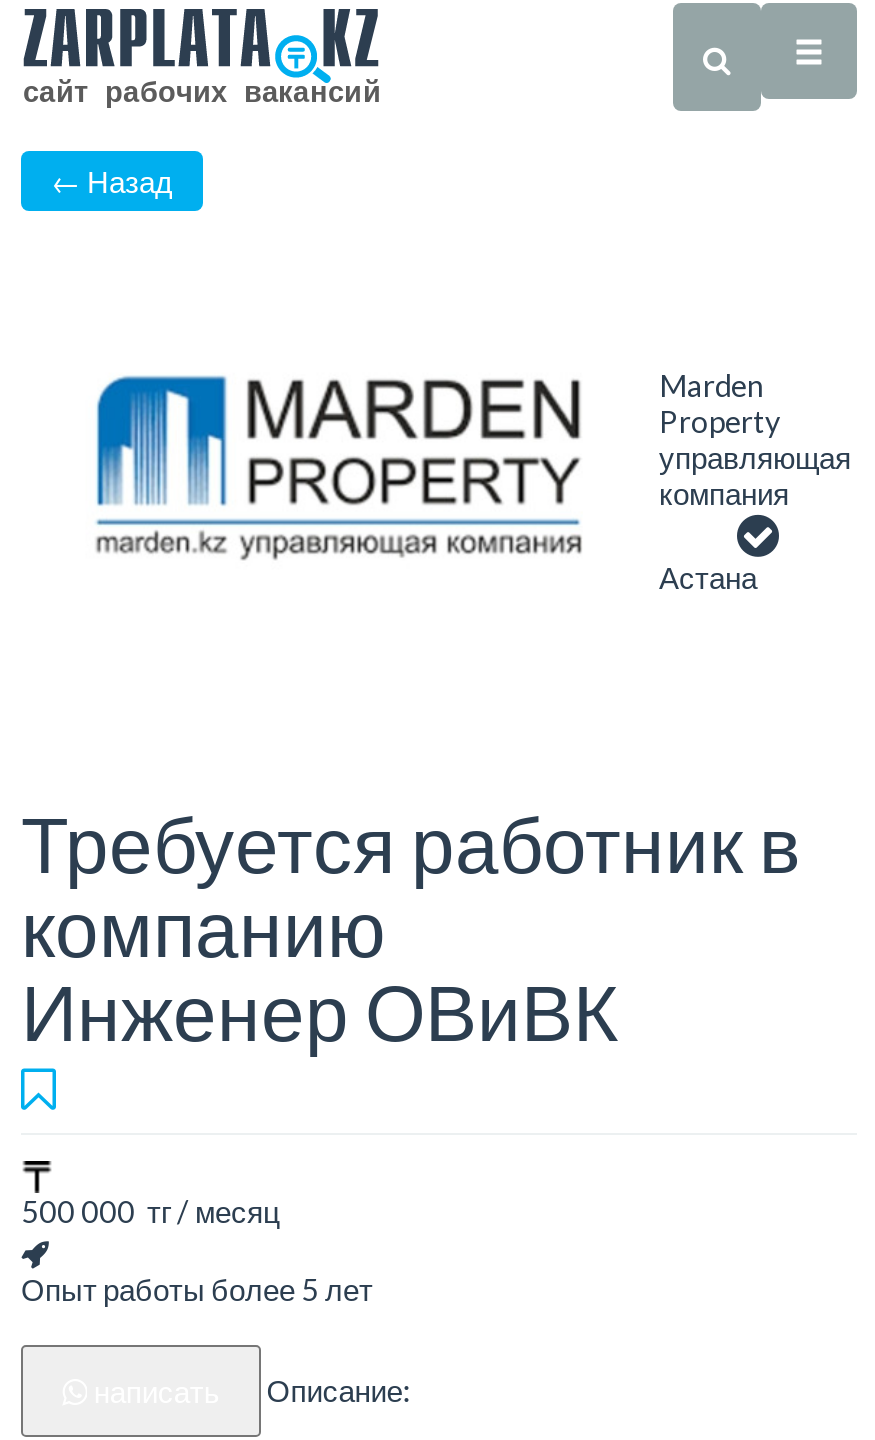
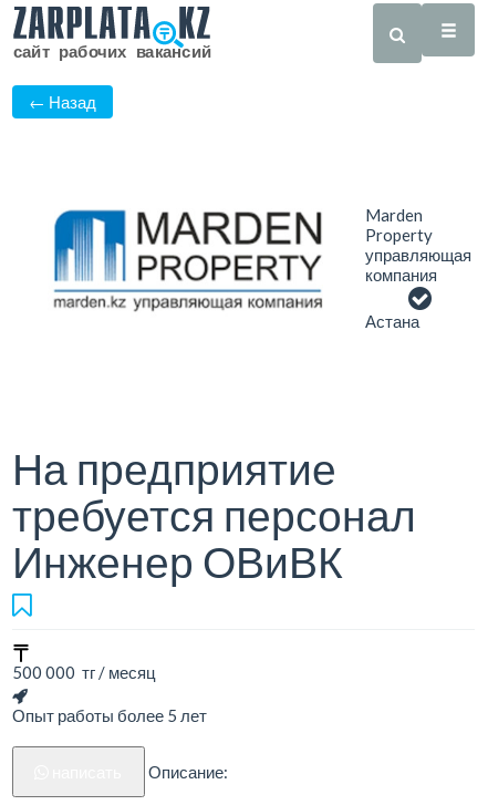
- Требуется работник в
- компанию
+ На предприятие
+ требуется персонал
